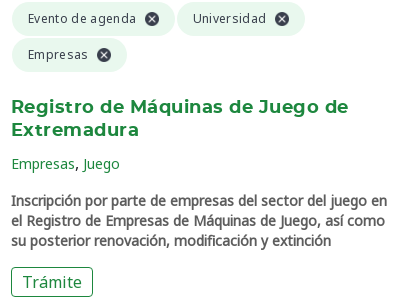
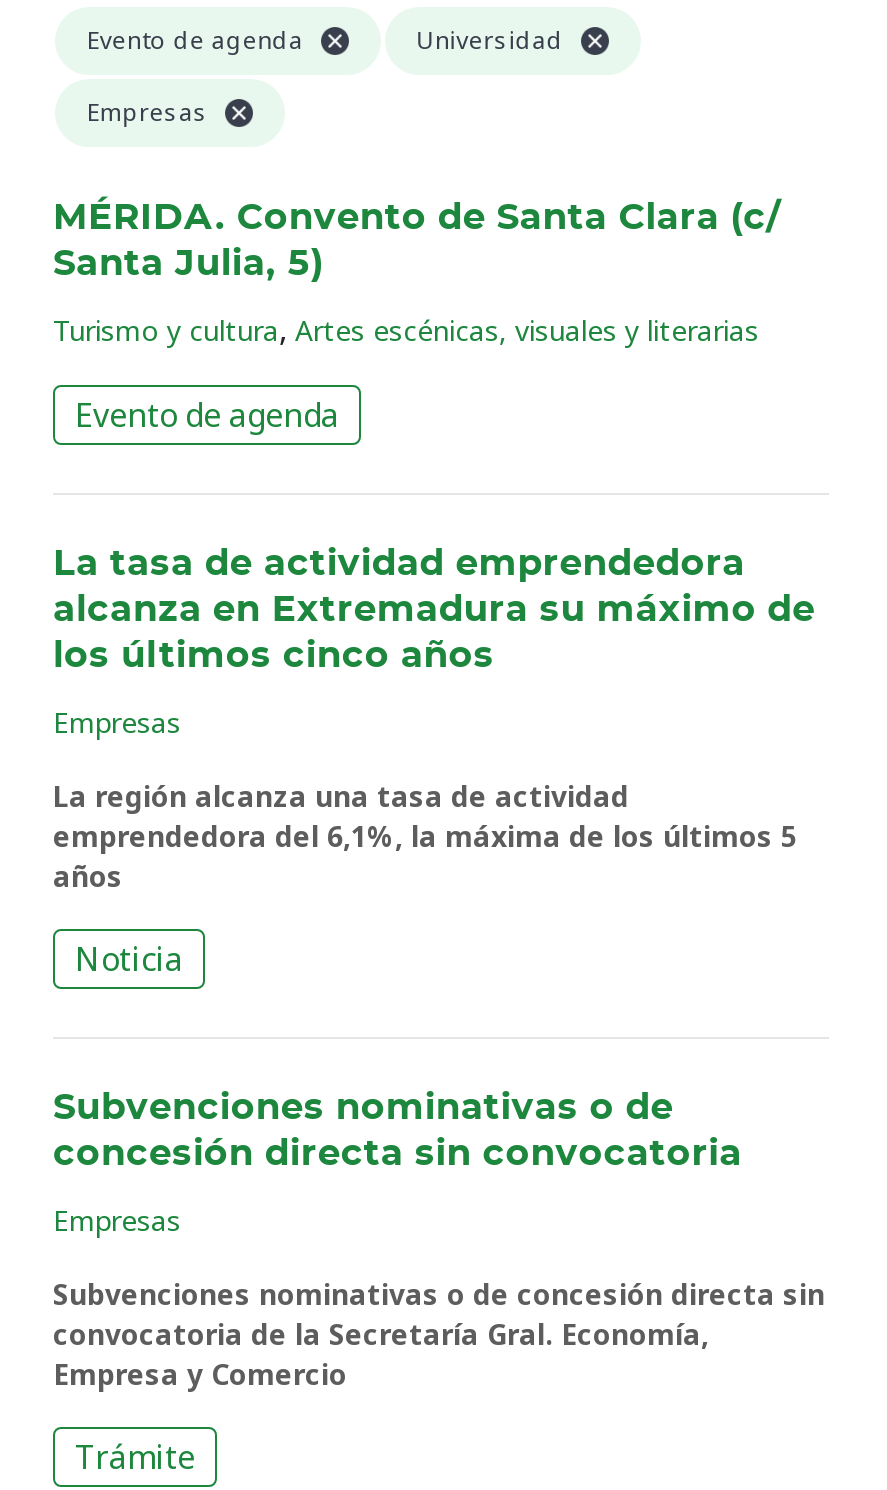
- Registro de Máquinas de Juego de
- Extremadura
- Empresas, Juego
- Inscripción por parte de empresas del sector del juego en
- el Registro de Empresas de Máquinas de Juego, así como
- su posterior renovación, modificación y extinción
+ MÉRIDA. Convento de Santa Clara (c/
+ Santa Julia, 5)
+ Turismo y cultura, Artes escénicas, visuales y literarias
+ Evento de agenda
+ La tasa de actividad emprendedora
+ alcanza en Extremadura su máximo de
+ los últimos cinco años
+ Empresas
+ La región alcanza una tasa de actividad
+ emprendedora del 6,1%, la máxima de los últimos 5
+ años
+ Noticia
+ Subvenciones nominativas o de
+ concesión directa sin convocatoria
+ Empresas
+ Subvenciones nominativas o de concesión directa sin
+ convocatoria de la Secretaría Gral. Economía,
+ Empresa y Comercio
